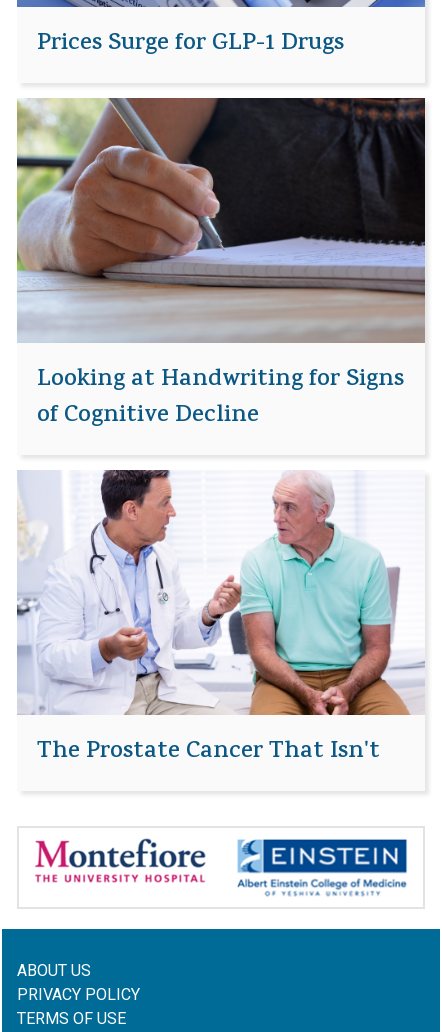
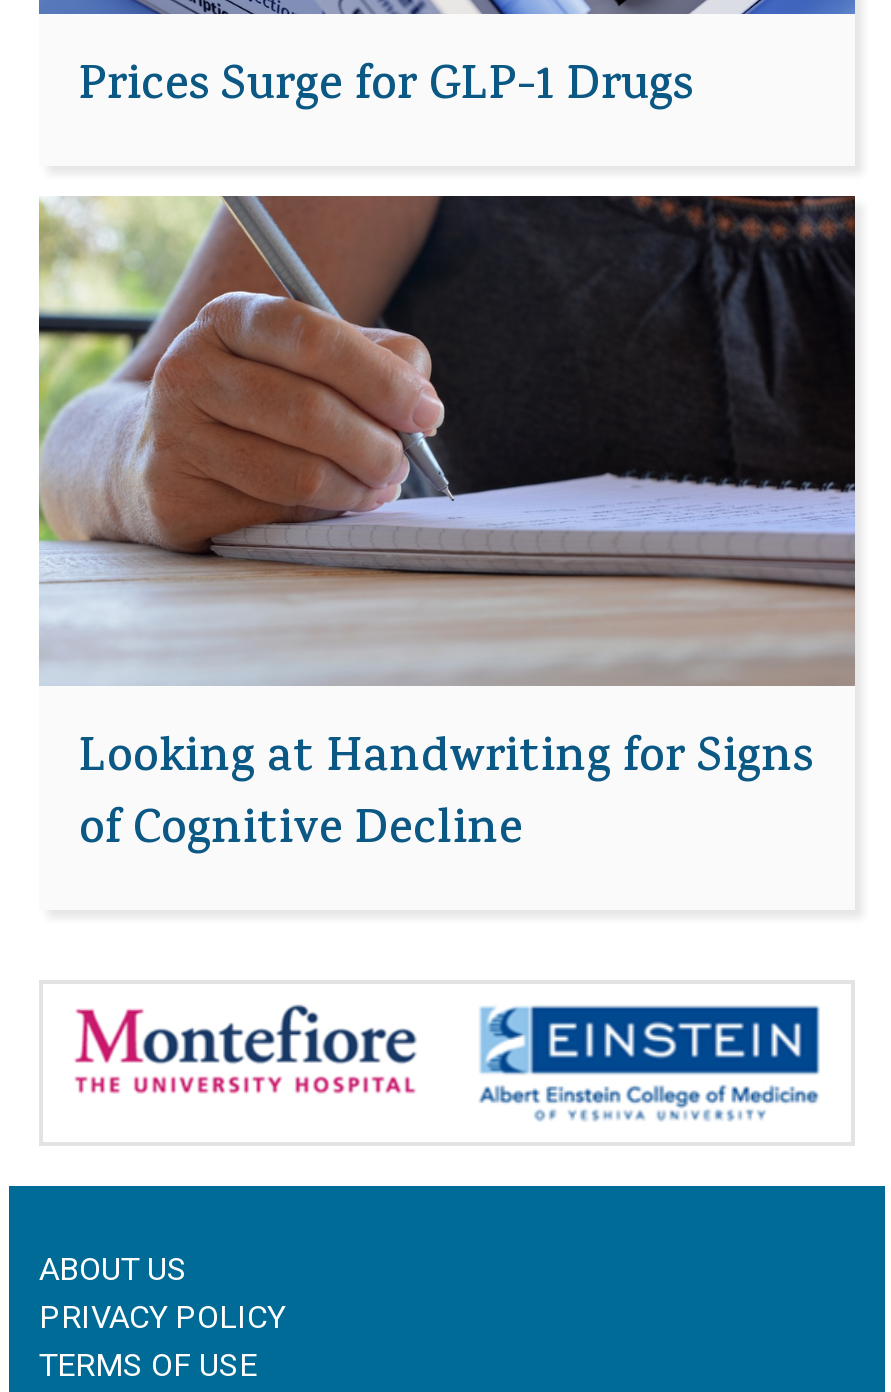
- [image]
- The Prostate Cancer That Isn't
